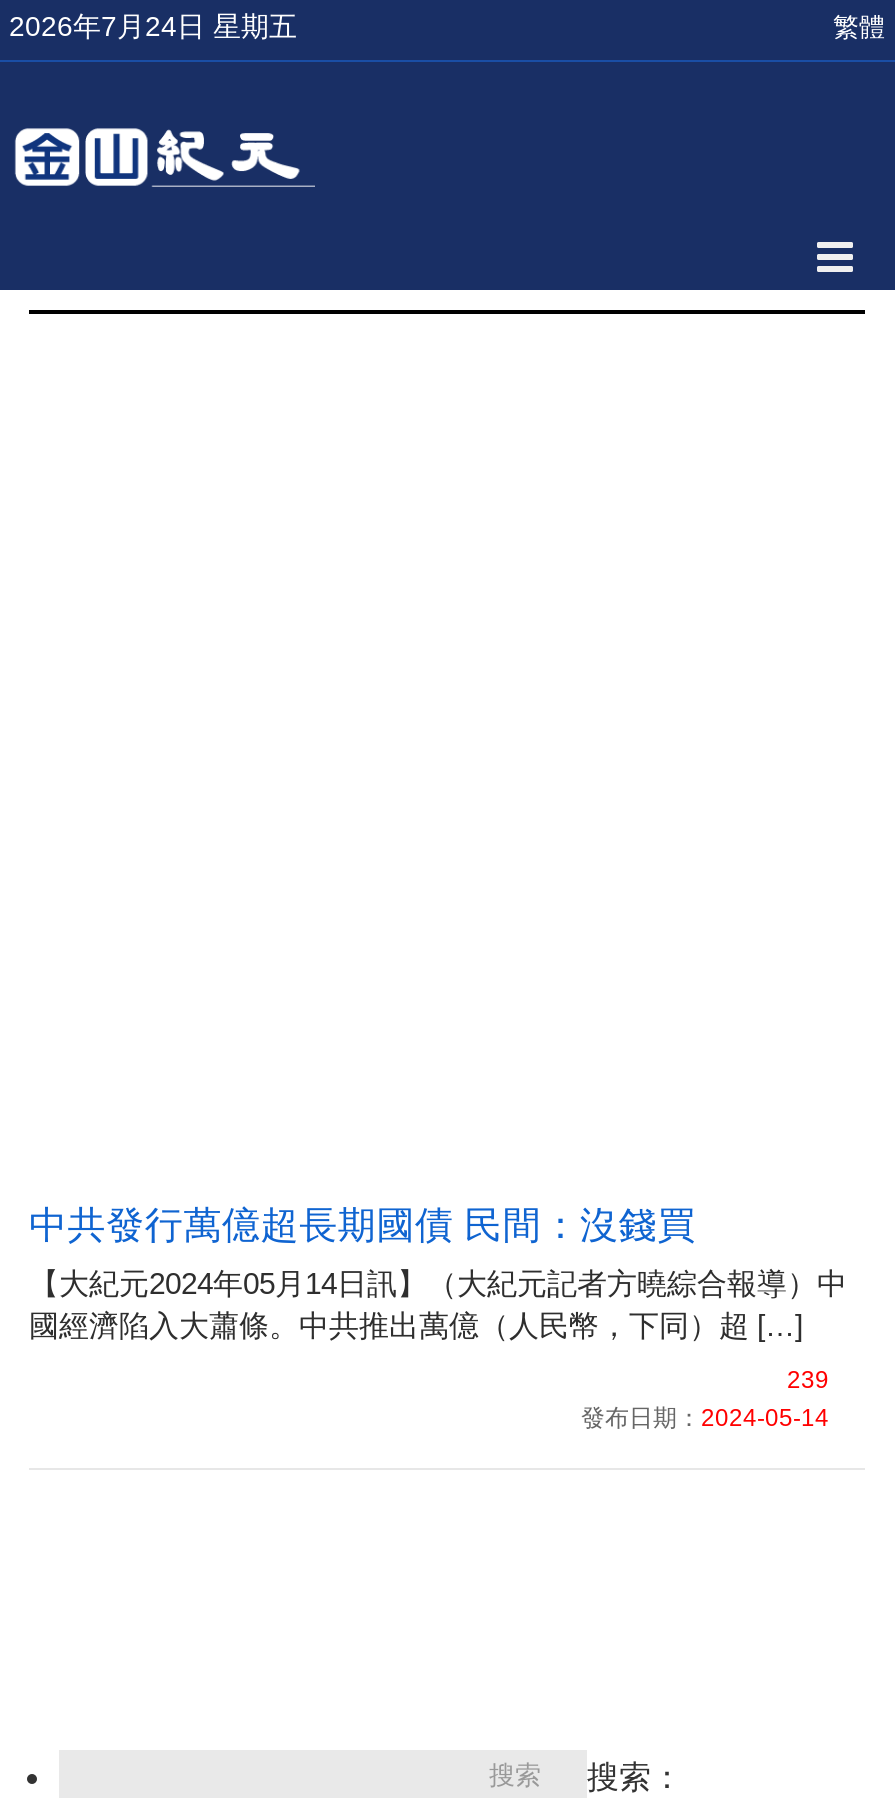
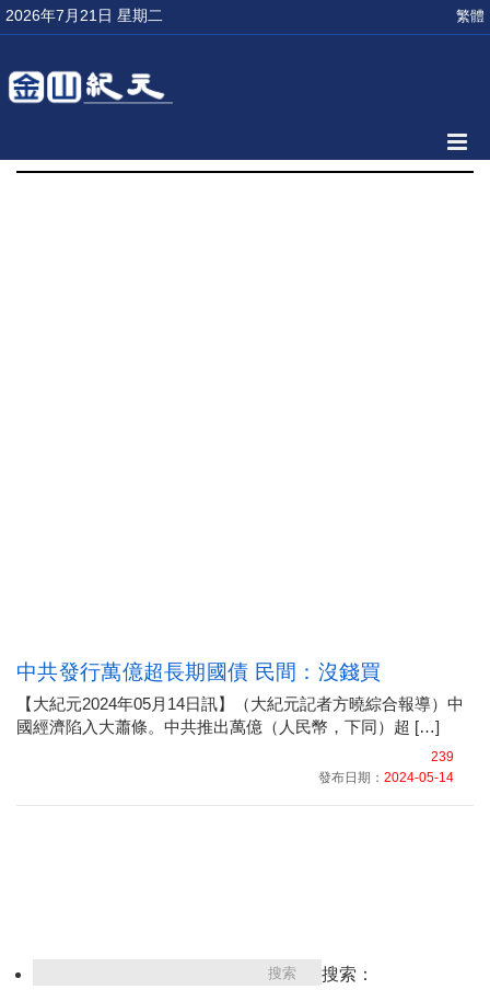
- 2026年7月24日 星期五
+ 2026年7月21日 星期二
